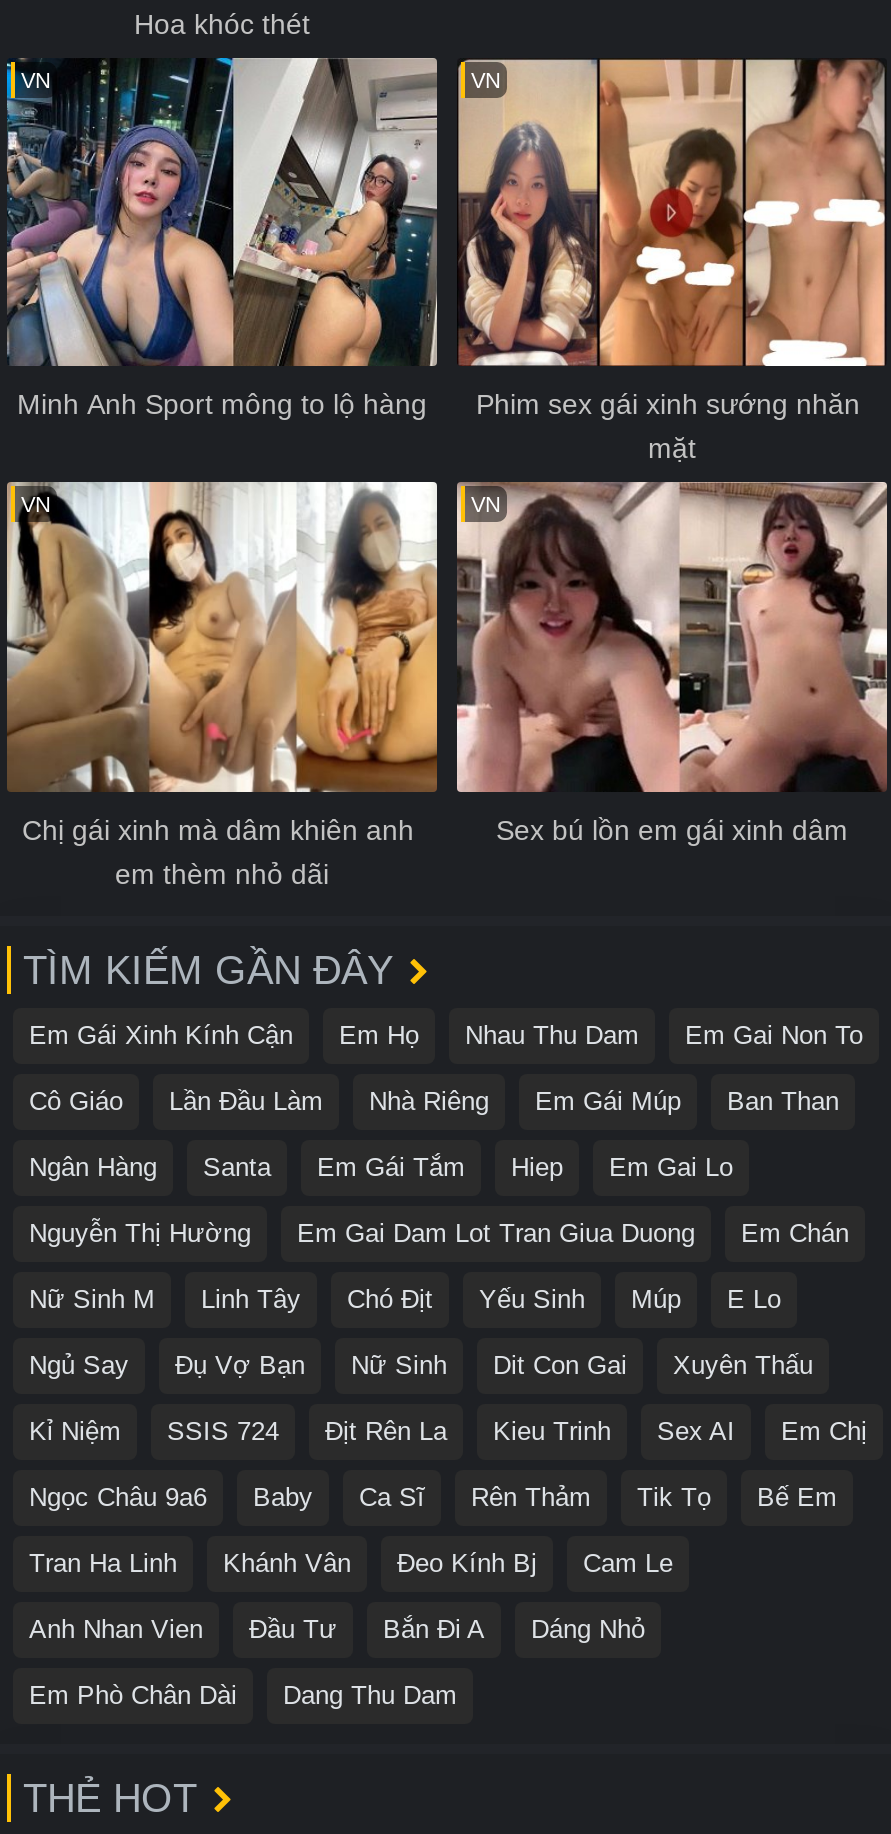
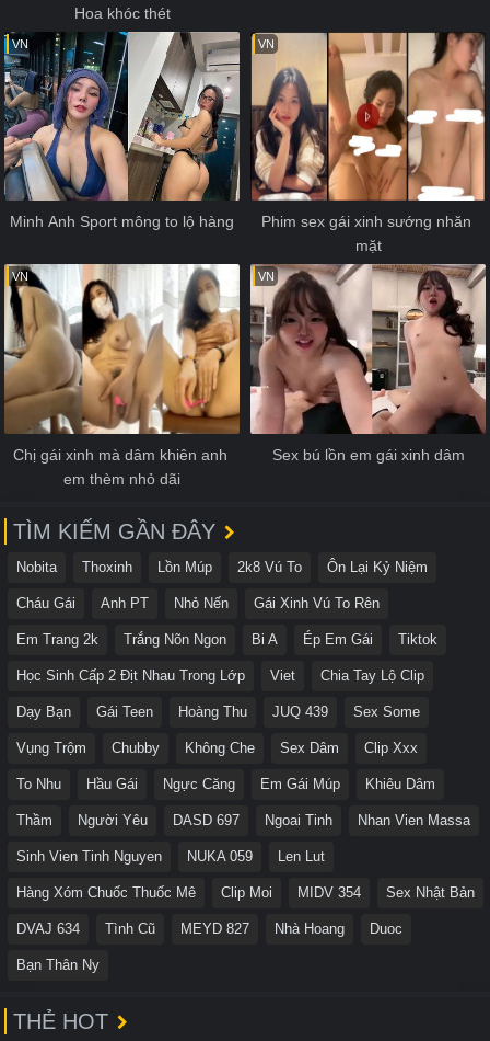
- Em Gái Xinh Kính Cận
- Em Họ
- Nhau Thu Dam
- Em Gai Non To
- Cô Giáo
- Lần Đầu Làm
- Nhà Riêng
+ Nobita
+ Thoxinh
+ Lồn Múp
+ 2k8 Vú To
+ Ôn Lại Kỷ Niệm
+ Cháu Gái
+ Anh PT
+ Nhỏ Nến
+ Gái Xinh Vú To Rên
+ Em Trang 2k
+ Trắng Nõn Ngon
+ Bi A
+ Ép Em Gái
+ Tiktok
+ Học Sinh Cấp 2 Địt Nhau Trong Lớp
+ Viet
+ Chia Tay Lộ Clip
+ Dạy Bạn
+ Gái Teen
+ Hoàng Thu
+ JUQ 439
+ Sex Some
+ Vụng Trộm
+ Chubby
+ Không Che
+ Sex Dâm
+ Clip Xxx
+ To Nhu
+ Hầu Gái
+ Ngực Căng

- Ban Than
- Ngân Hàng
- Santa
- Em Gái Tắm
- Hiep
- Em Gai Lo
- Nguyễn Thị Hường
- Em Gai Dam Lot Tran Giua Duong
- Em Chán
- Nữ Sinh M
- Linh Tây
- Chó Địt
- Yếu Sinh
- Múp
- E Lo
- Ngủ Say
- Đụ Vợ Bạn
- Nữ Sinh
- Dit Con Gai
- Xuyên Thấu
- Kỉ Niệm
- SSIS 724
- Địt Rên La
- Kieu Trinh
- Sex AI
- Em Chị
- Ngọc Châu 9a6
- Baby
- Ca Sĩ
- Rên Thảm
- Tik Tọ
- Bế Em
- Tran Ha Linh
- Khánh Vân
- Đeo Kính Bj
- Cam Le
- Anh Nhan Vien
- Đầu Tư
- Bắn Đi A
- Dáng Nhỏ
- Em Phò Chân Dài
- Dang Thu Dam
+ Khiêu Dâm
+ Thầm
+ Người Yêu
+ DASD 697
+ Ngoai Tinh
+ Nhan Vien Massa
+ Sinh Vien Tinh Nguyen
+ NUKA 059
+ Len Lut
+ Hàng Xóm Chuốc Thuốc Mê
+ Clip Moi
+ MIDV 354
+ Sex Nhật Bản
+ DVAJ 634
+ Tình Cũ
+ MEYD 827
+ Nhà Hoang
+ Duoc
+ Bạn Thân Ny

moved down: Em Gái Múp
